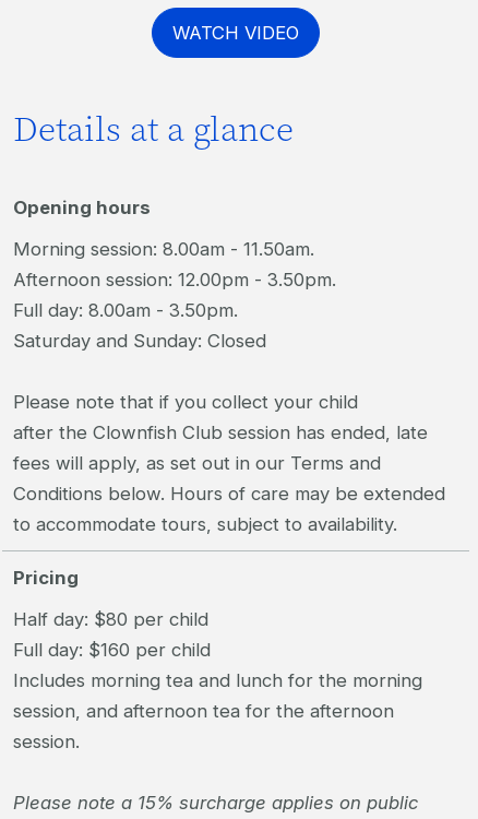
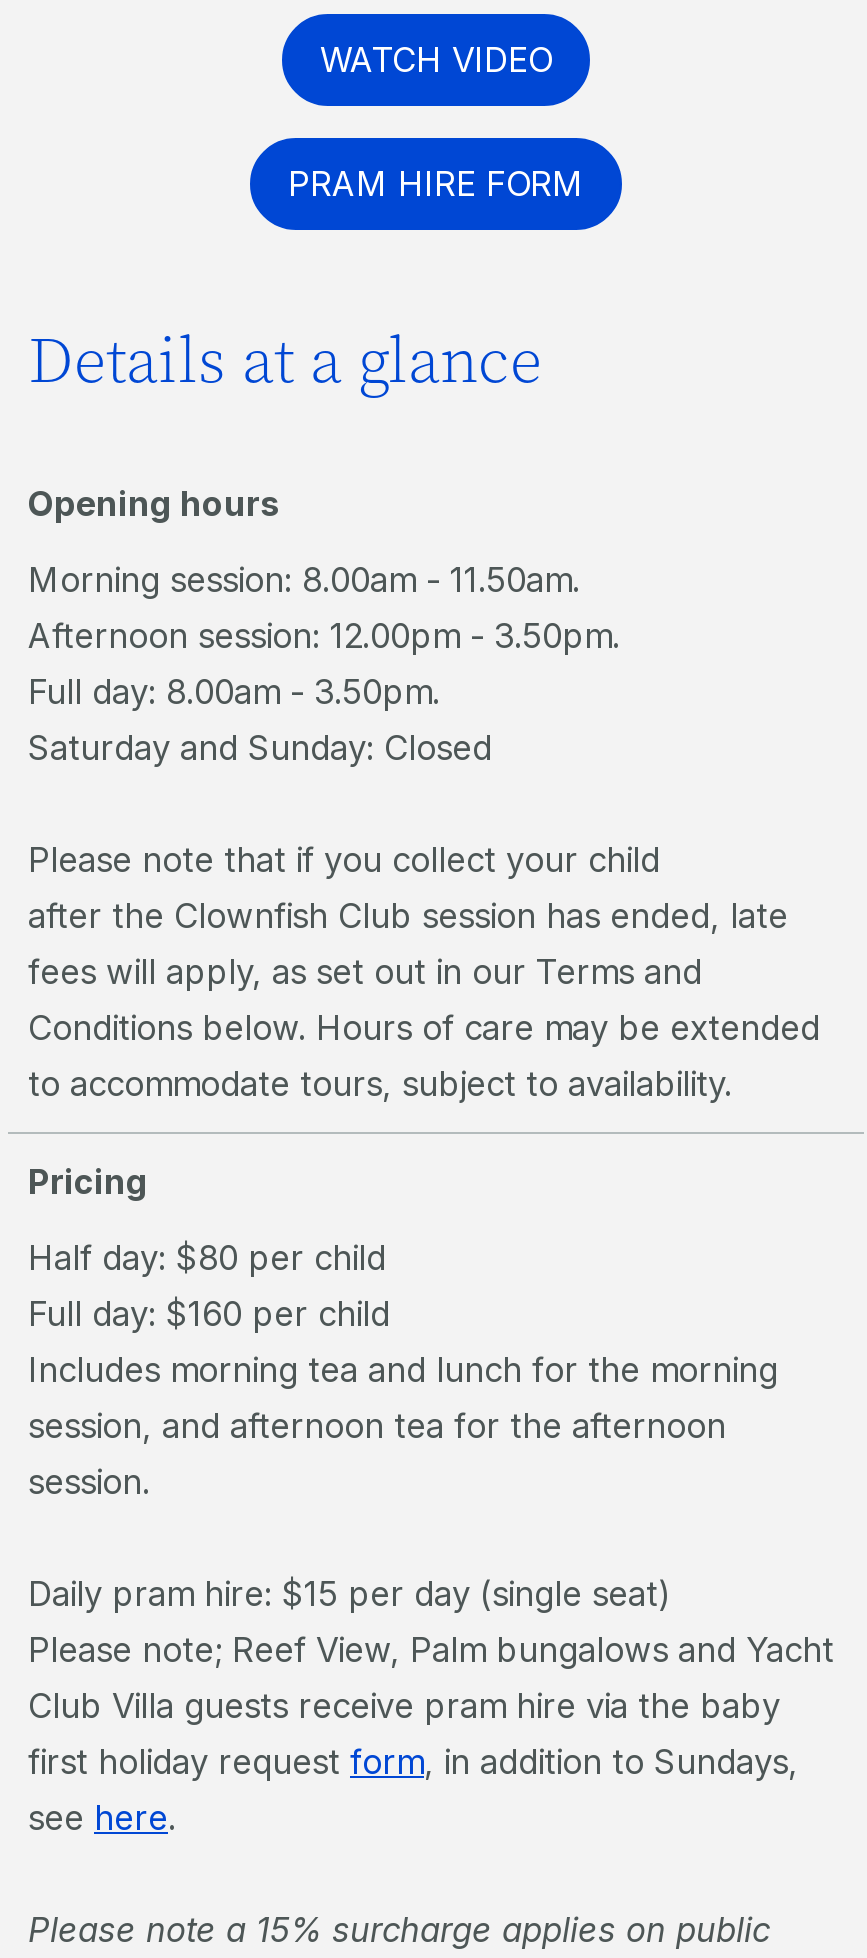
+ [image]
+ PRAM HIRE FORM

+ [image]

+ Daily pram hire: $15 per day (single seat)
+ Please note; Reef View, Palm bungalows and Yacht
+ Club Villa guests receive pram hire via the baby
+ first holiday request form, in addition to Sundays,
+ see here.
